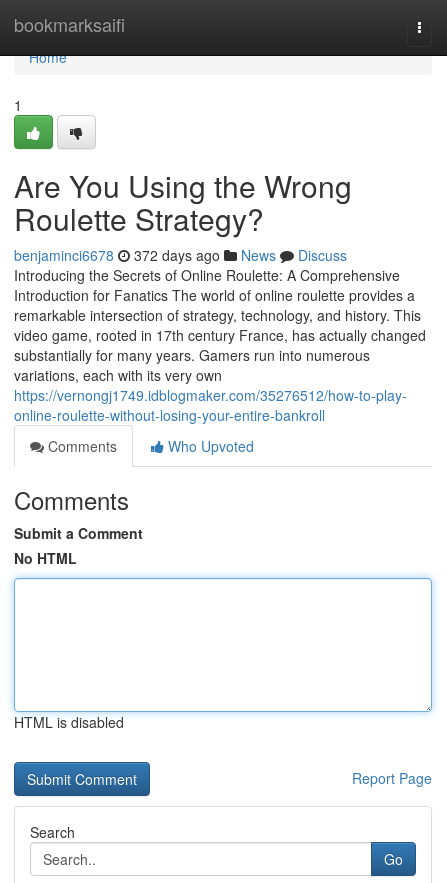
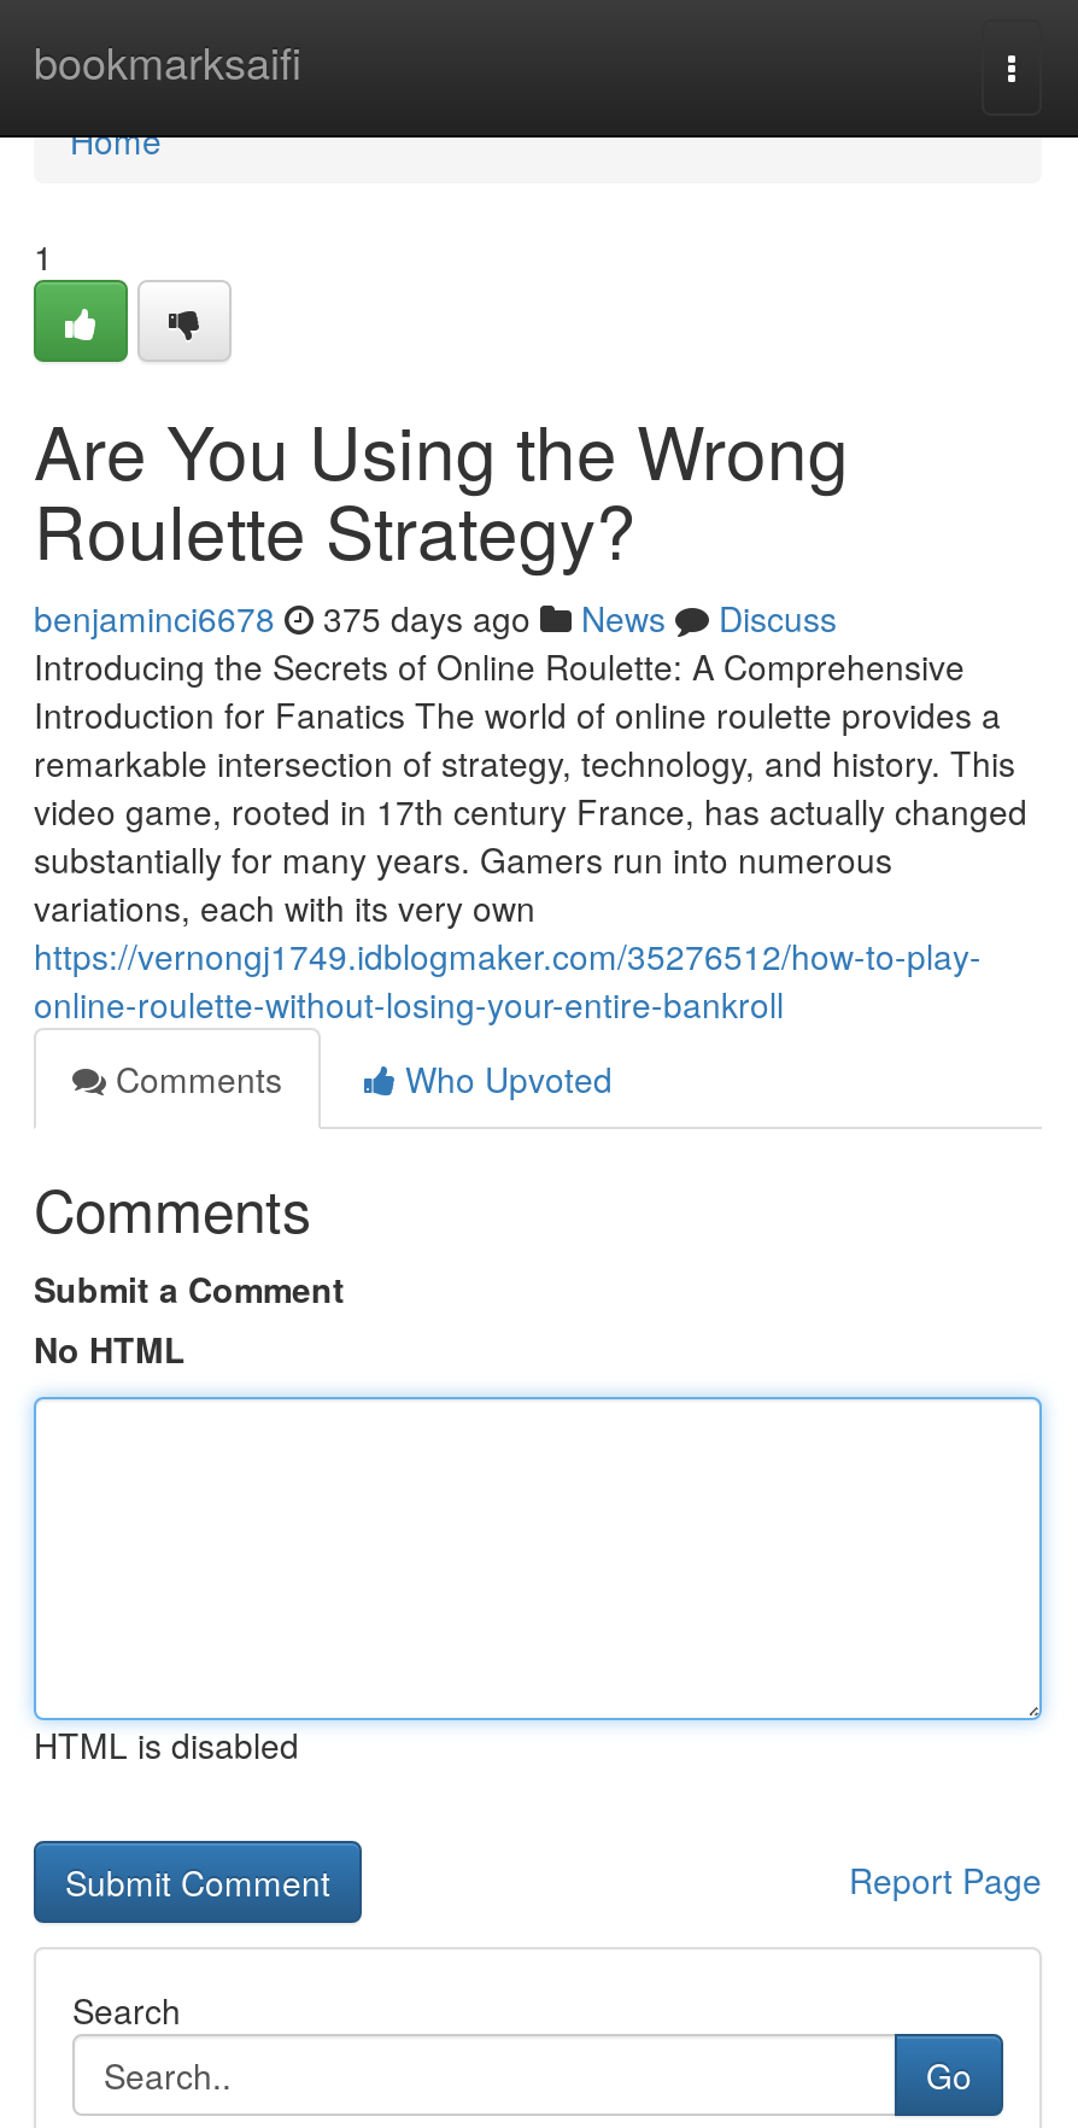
- benjaminci6678 372 days ago News Discuss
+ benjaminci6678 375 days ago News Discuss
